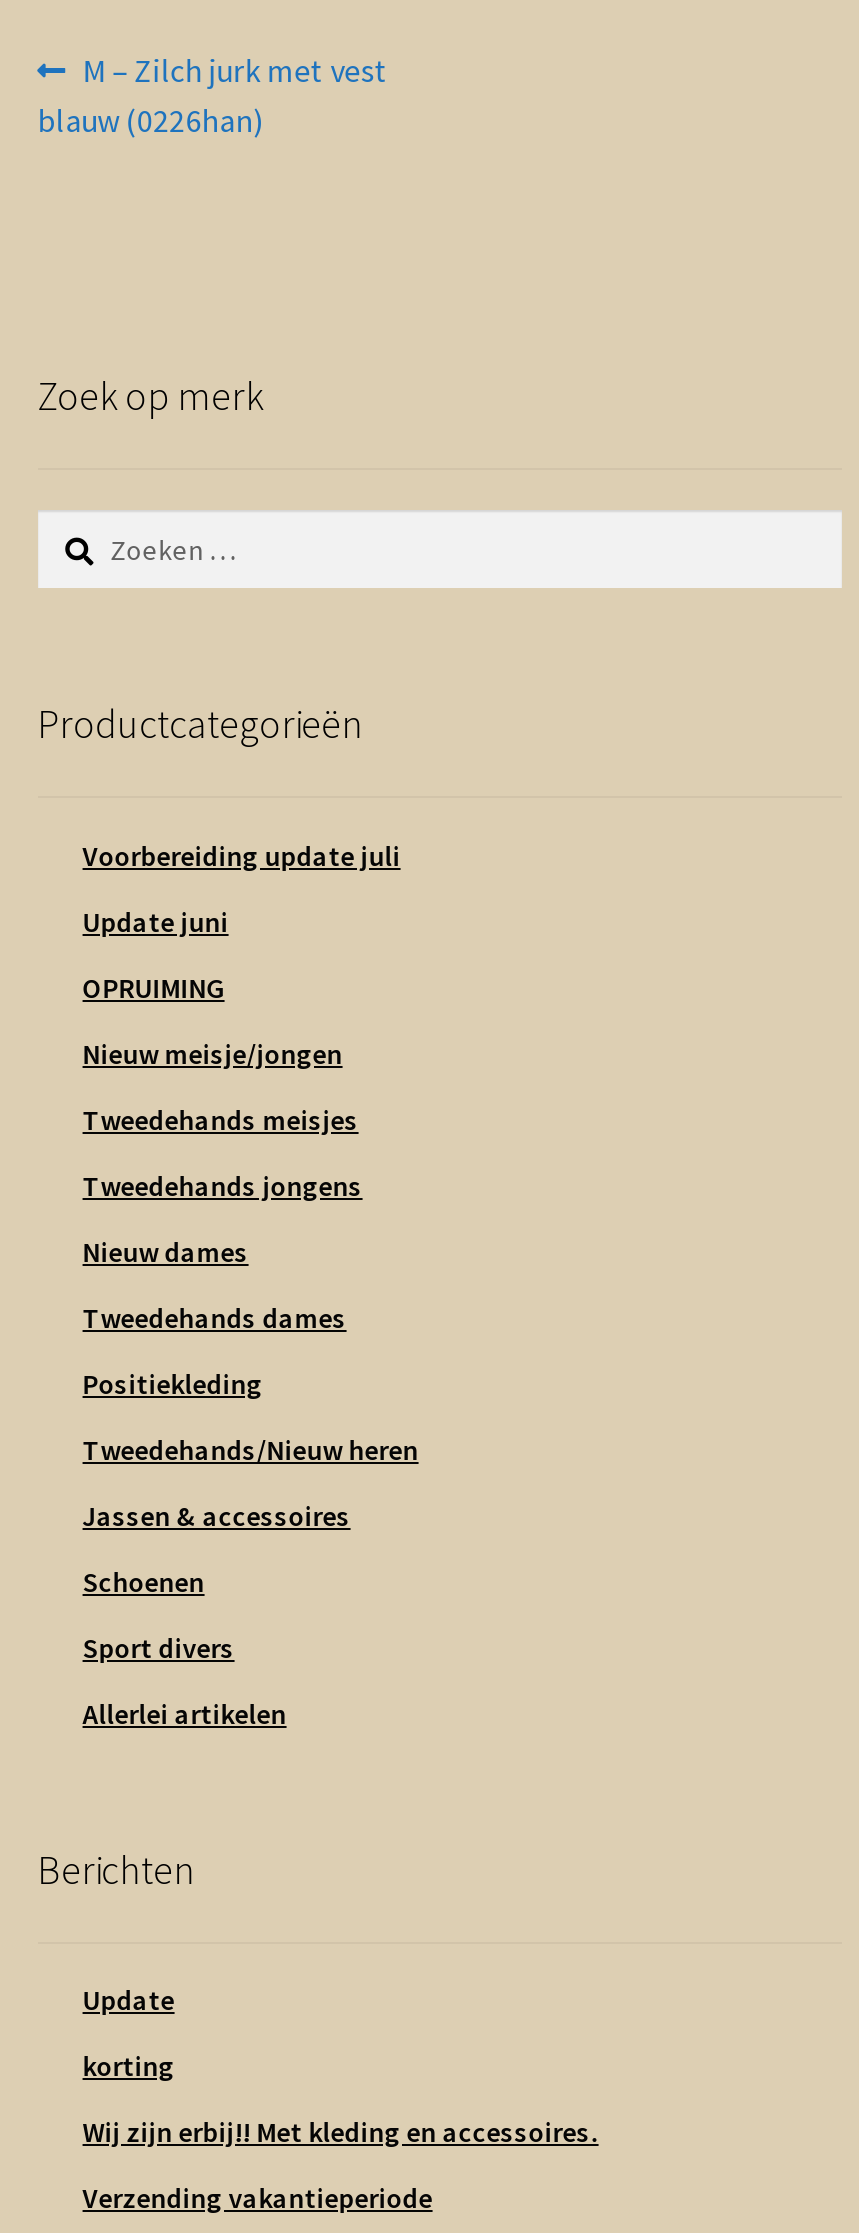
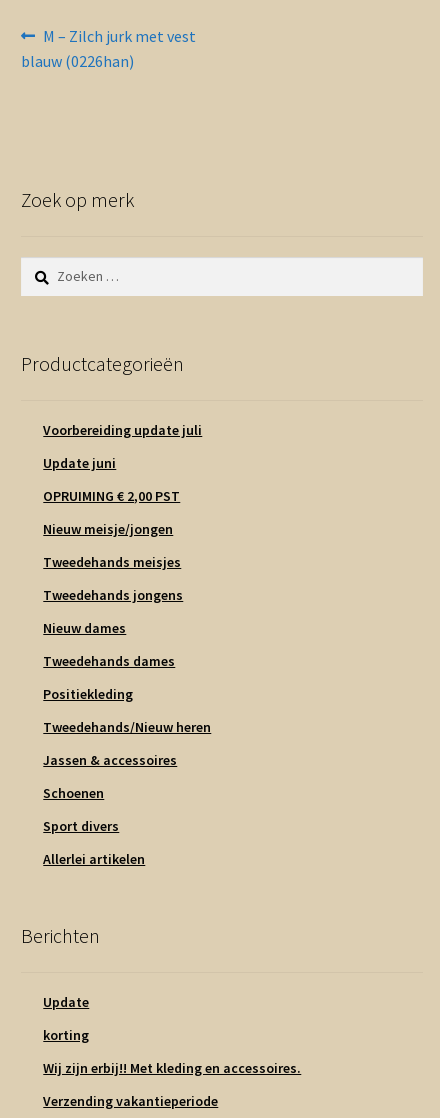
- OPRUIMING
+ OPRUIMING € 2,00 PST
